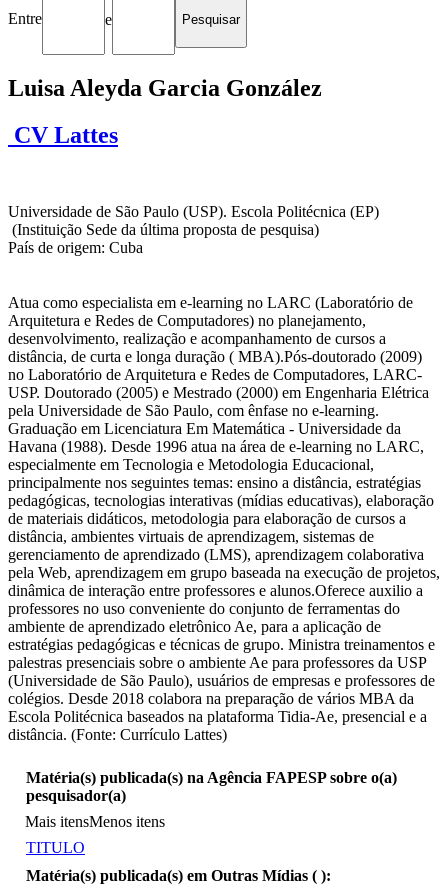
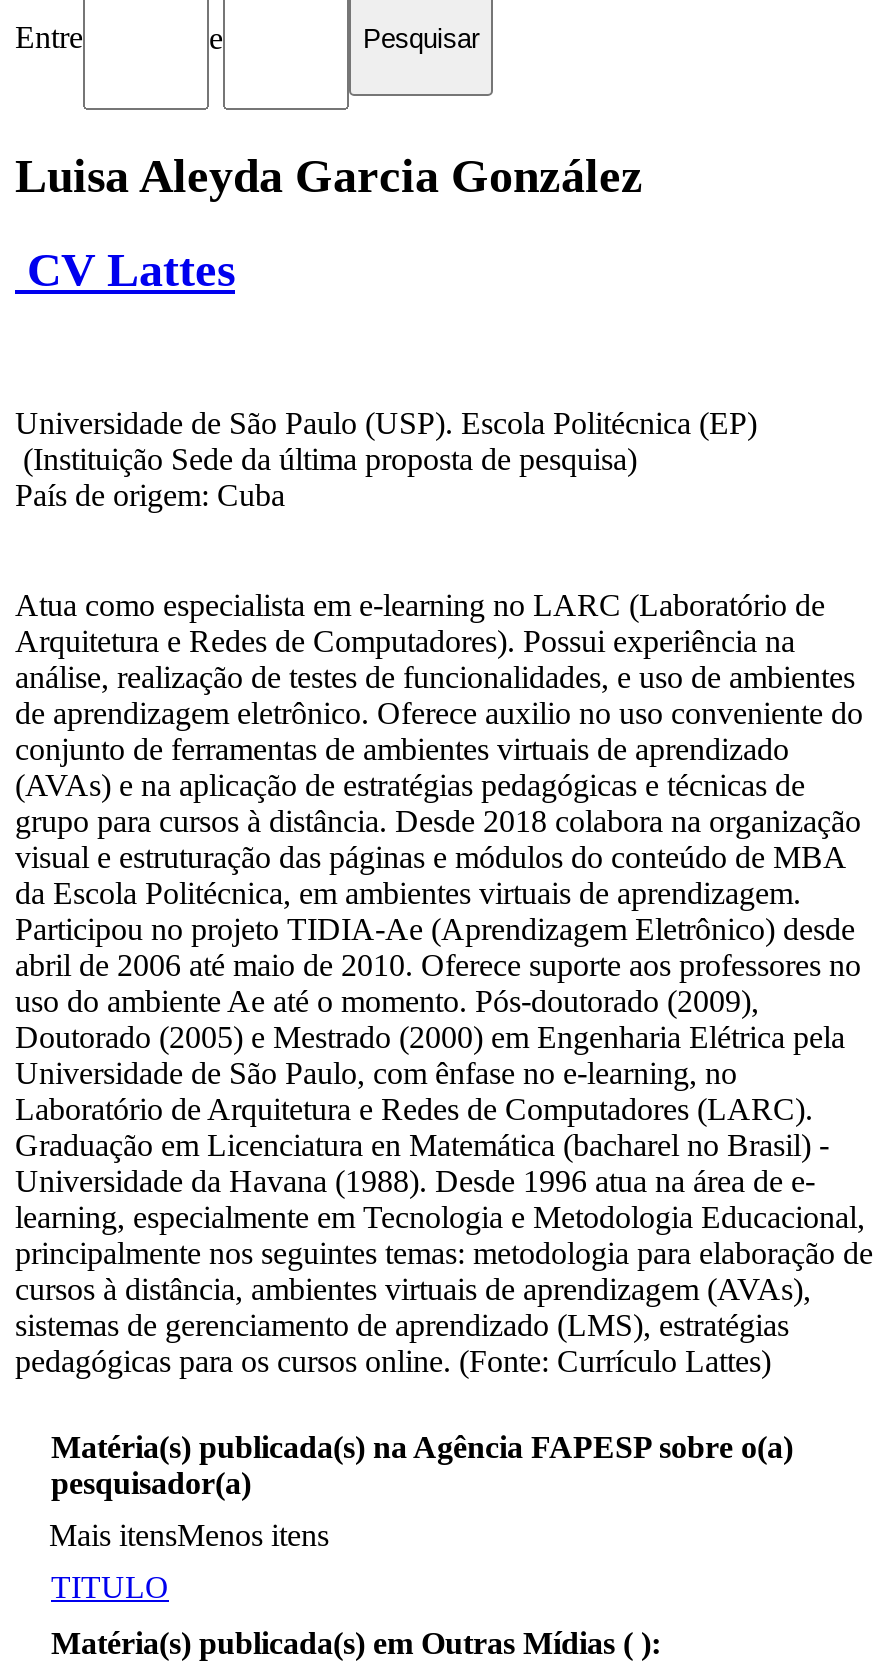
- Arquitetura e Redes de Computadores) no planejamento,
- desenvolvimento, realização e acompanhamento de cursos a
- distância, de curta e longa duração ( MBA).Pós-doutorado (2009)
- no Laboratório de Arquitetura e Redes de Computadores, LARC-
- USP. Doutorado (2005) e Mestrado (2000) em Engenharia Elétrica
- pela Universidade de São Paulo, com ênfase no e-learning.
- Graduação em Licenciatura Em Matemática - Universidade da
- Havana (1988). Desde 1996 atua na área de e-learning no LARC,
- especialmente em Tecnologia e Metodologia Educacional,
- principalmente nos seguintes temas: ensino a distância, estratégias
- pedagógicas, tecnologias interativas (mídias educativas), elaboração
- de materiais didáticos, metodologia para elaboração de cursos a
- distância, ambientes virtuais de aprendizagem, sistemas de
- gerenciamento de aprendizado (LMS), aprendizagem colaborativa
- pela Web, aprendizagem em grupo baseada na execução de projetos,
- dinâmica de interação entre professores e alunos.Oferece auxilio a
- professores no uso conveniente do conjunto de ferramentas do
- ambiente de aprendizado eletrônico Ae, para a aplicação de
- estratégias pedagógicas e técnicas de grupo. Ministra treinamentos e
- palestras presenciais sobre o ambiente Ae para professores da USP
- (Universidade de São Paulo), usuários de empresas e professores de
- colégios. Desde 2018 colabora na preparação de vários MBA da
- Escola Politécnica baseados na plataforma Tidia-Ae, presencial e a
- distância. (Fonte: Currículo Lattes)
+ Arquitetura e Redes de Computadores). Possui experiência na
+ análise, realização de testes de funcionalidades, e uso de ambientes
+ de aprendizagem eletrônico. Oferece auxilio no uso conveniente do
+ conjunto de ferramentas de ambientes virtuais de aprendizado
+ (AVAs) e na aplicação de estratégias pedagógicas e técnicas de
+ grupo para cursos à distância. Desde 2018 colabora na organização
+ visual e estruturação das páginas e módulos do conteúdo de MBA
+ da Escola Politécnica, em ambientes virtuais de aprendizagem.
+ Participou no projeto TIDIA-Ae (Aprendizagem Eletrônico) desde
+ abril de 2006 até maio de 2010. Oferece suporte aos professores no
+ uso do ambiente Ae até o momento. Pós-doutorado (2009),
+ Doutorado (2005) e Mestrado (2000) em Engenharia Elétrica pela
+ Universidade de São Paulo, com ênfase no e-learning, no
+ Laboratório de Arquitetura e Redes de Computadores (LARC).
+ Graduação em Licenciatura en Matemática (bacharel no Brasil) -
+ Universidade da Havana (1988). Desde 1996 atua na área de e-
+ learning, especialmente em Tecnologia e Metodologia Educacional,
+ principalmente nos seguintes temas: metodologia para elaboração de
+ cursos à distância, ambientes virtuais de aprendizagem (AVAs),
+ sistemas de gerenciamento de aprendizado (LMS), estratégias
+ pedagógicas para os cursos online. (Fonte: Currículo Lattes)
